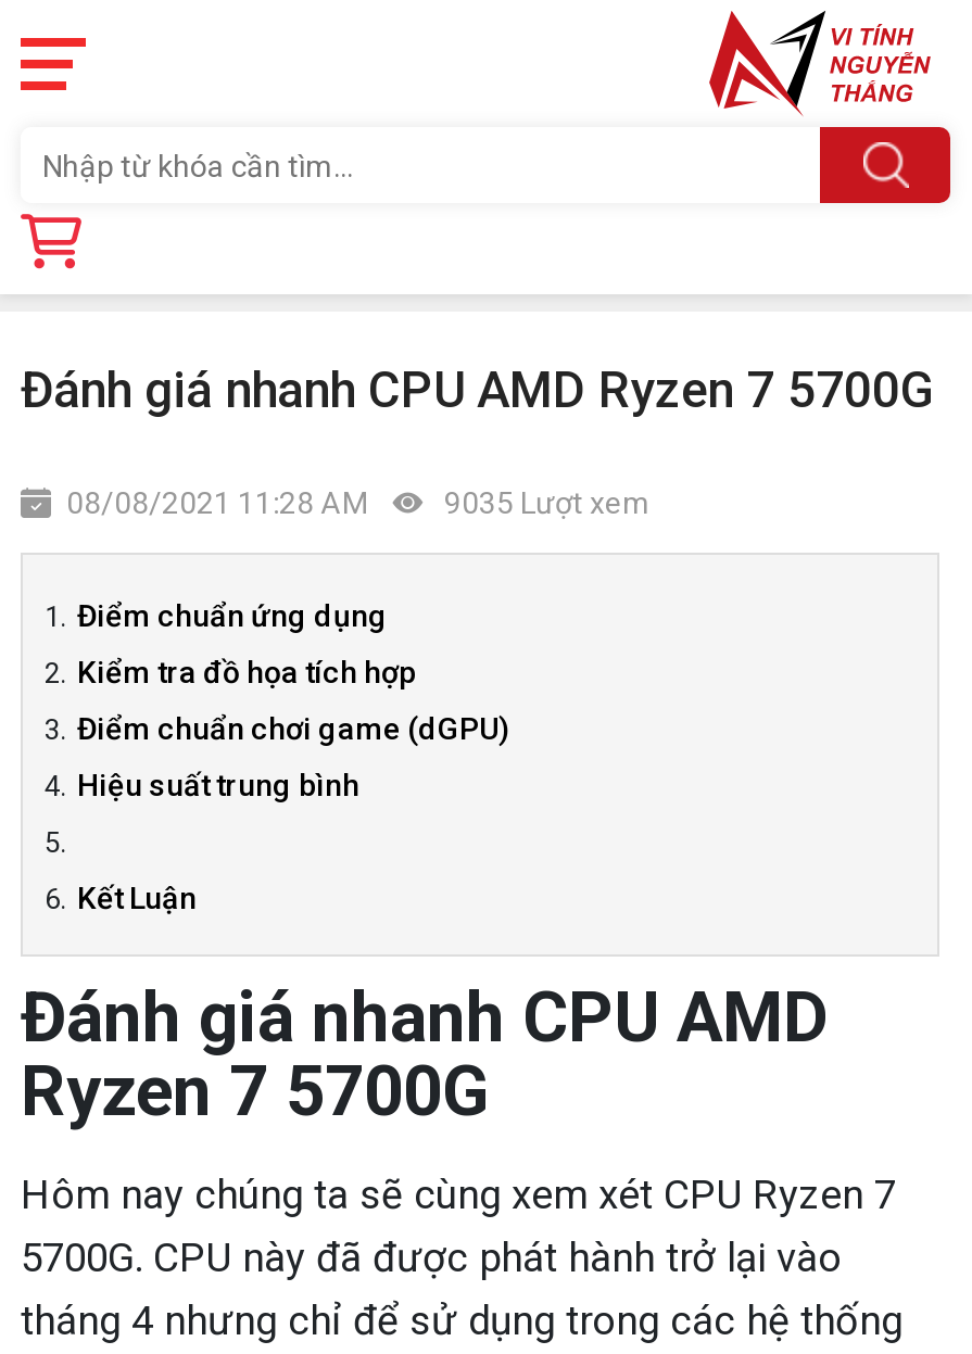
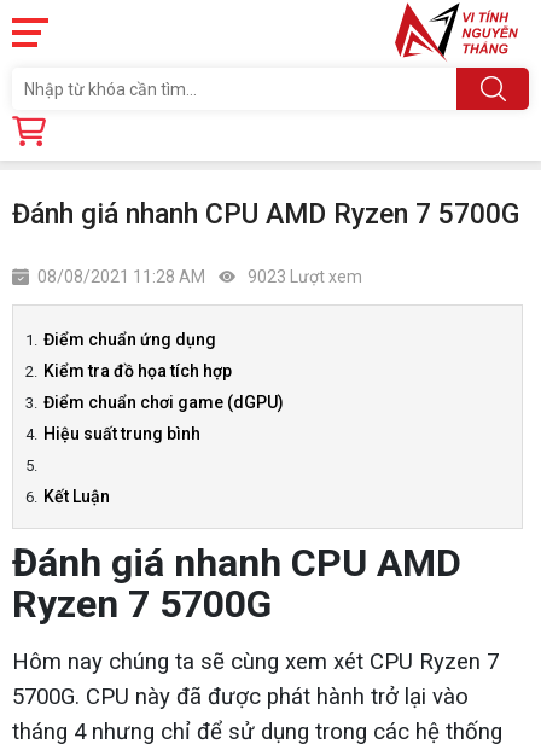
- 08/08/2021 11:28 AM 9035 Lượt xem
+ 08/08/2021 11:28 AM 9023 Lượt xem
